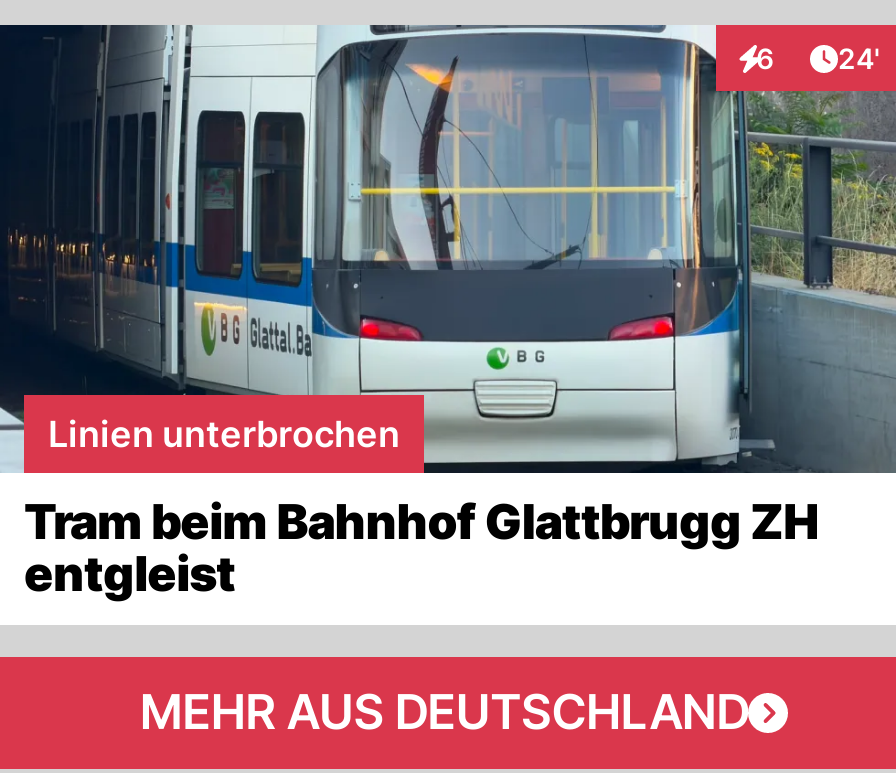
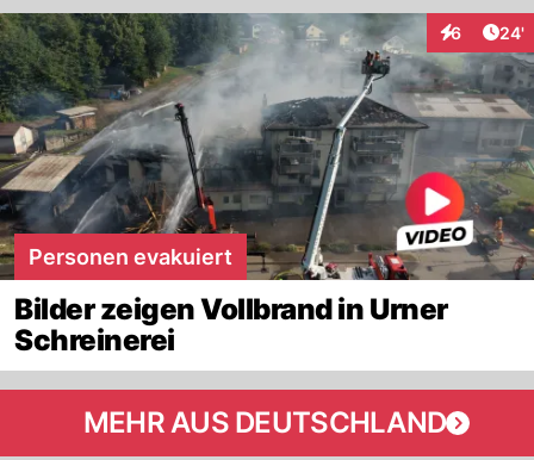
- [image]
- Linien unterbrochen
+ [image]
+ Personen evakuiert

- Tram beim Bahnhof Glattbrugg ZH
- entgleist
+ Bilder zeigen Vollbrand in Urner
+ Schreinerei
